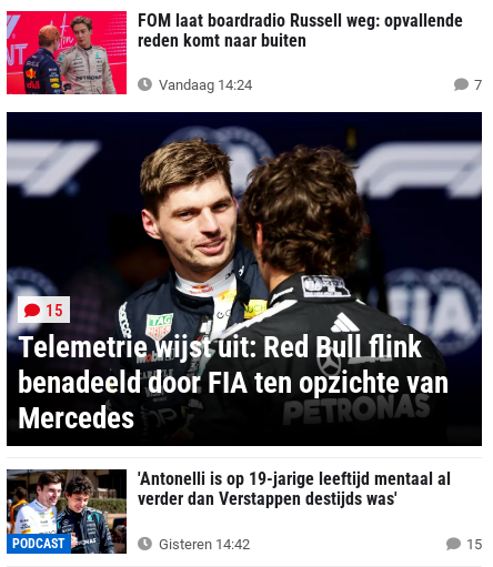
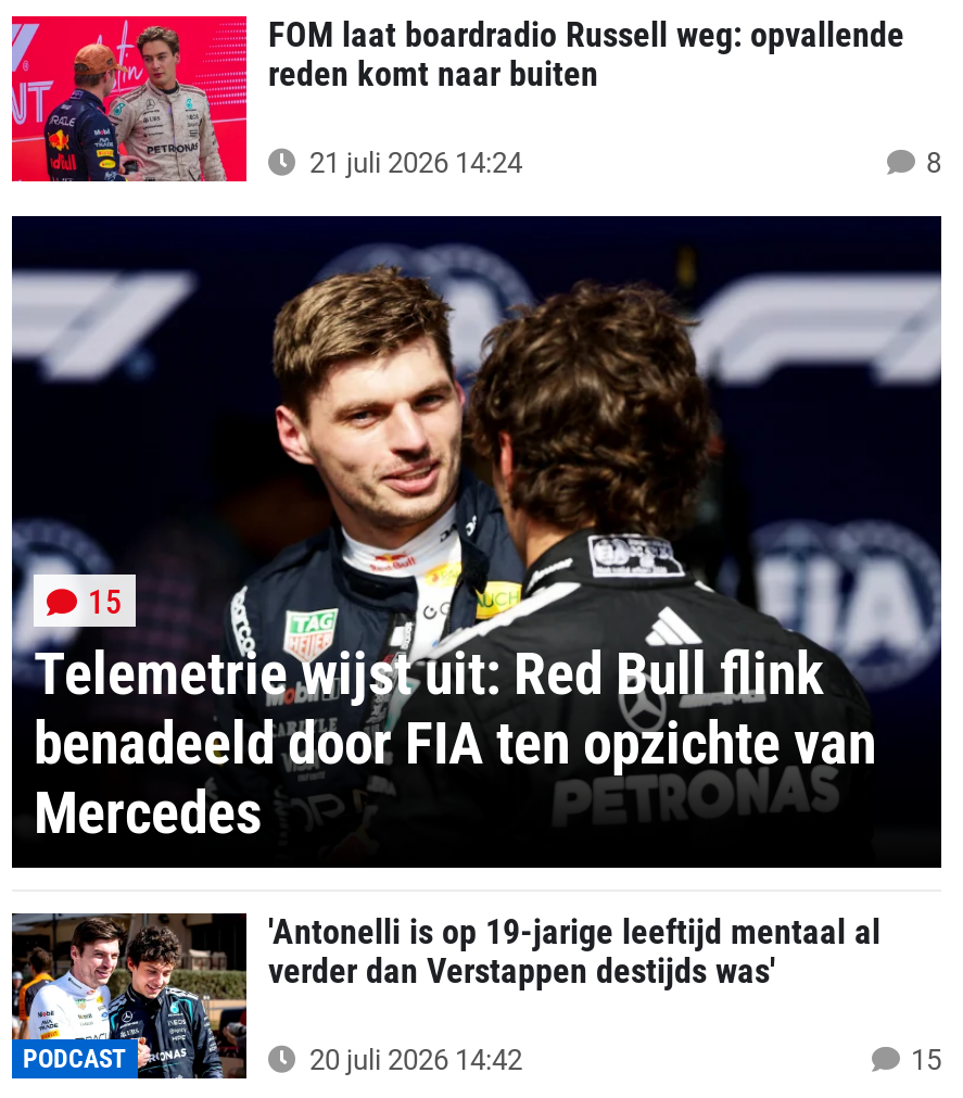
- Vandaag 14:24
- 7
+ 21 juli 2026 14:24
+ 8

- Gisteren 14:42
+ 20 juli 2026 14:42
